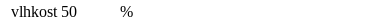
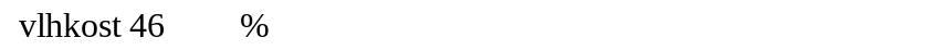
- vlhkost 50
+ vlhkost 46
